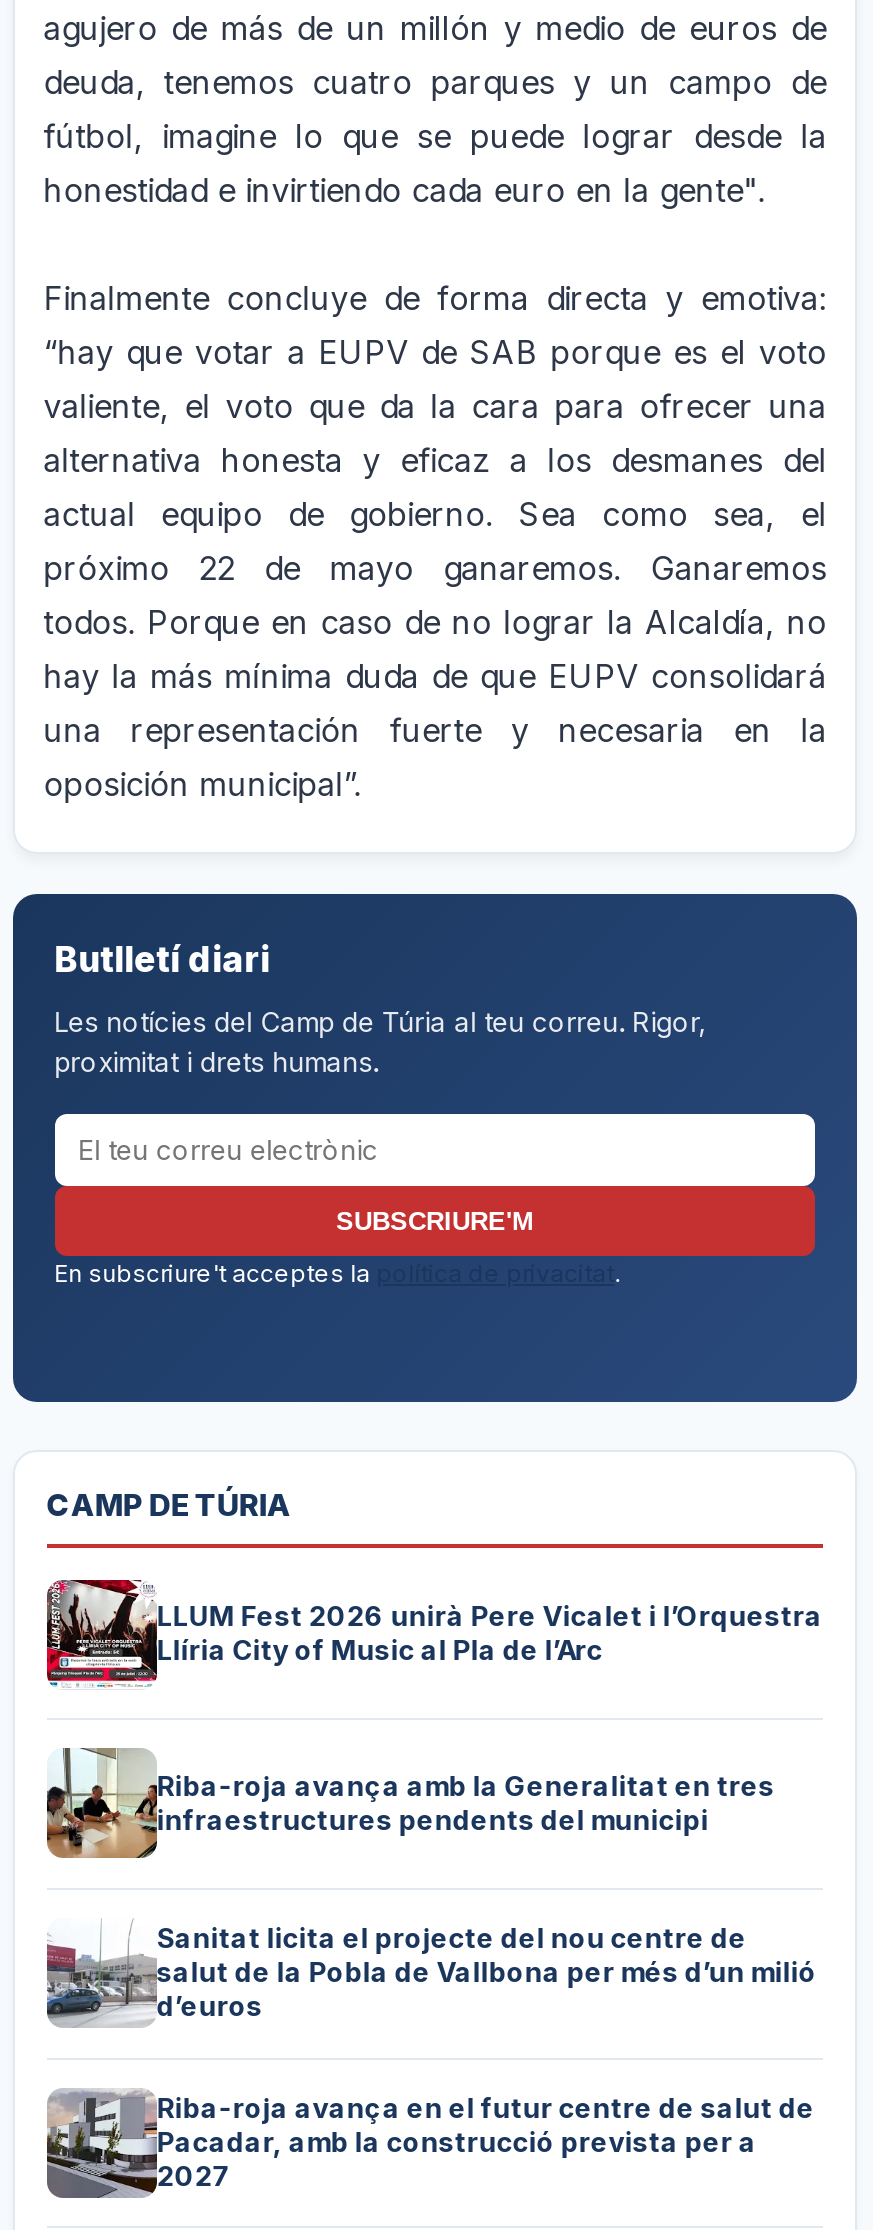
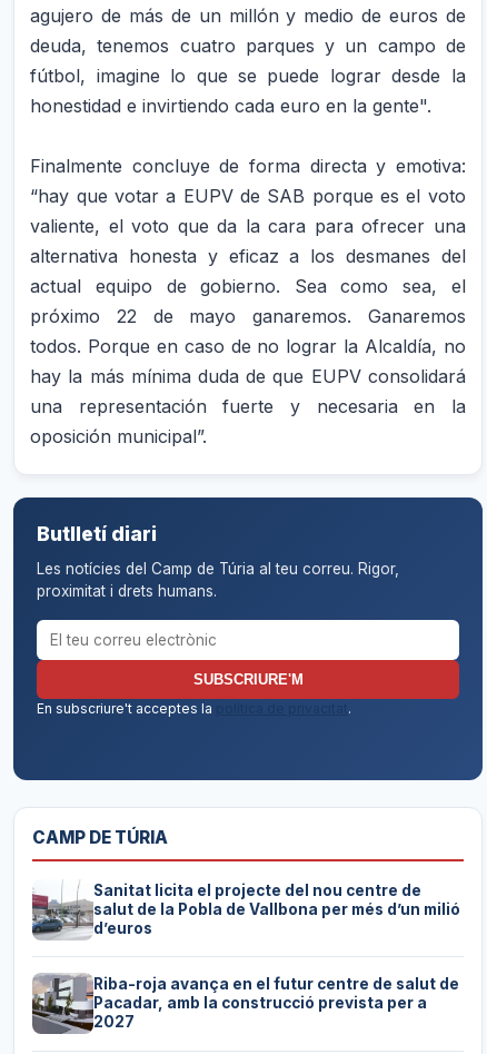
- [image]
- LLUM Fest 2026 unirà Pere Vicalet i l’Orquestra
- Llíria City of Music al Pla de l’Arc

- [image]
- Riba-roja avança amb la Generalitat en tres
- infraestructures pendents del municipi
